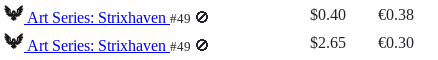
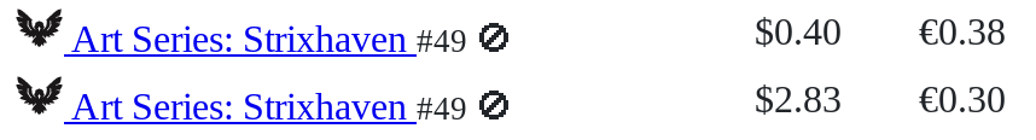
- $2.65 €0.30
+ $2.83 €0.30
